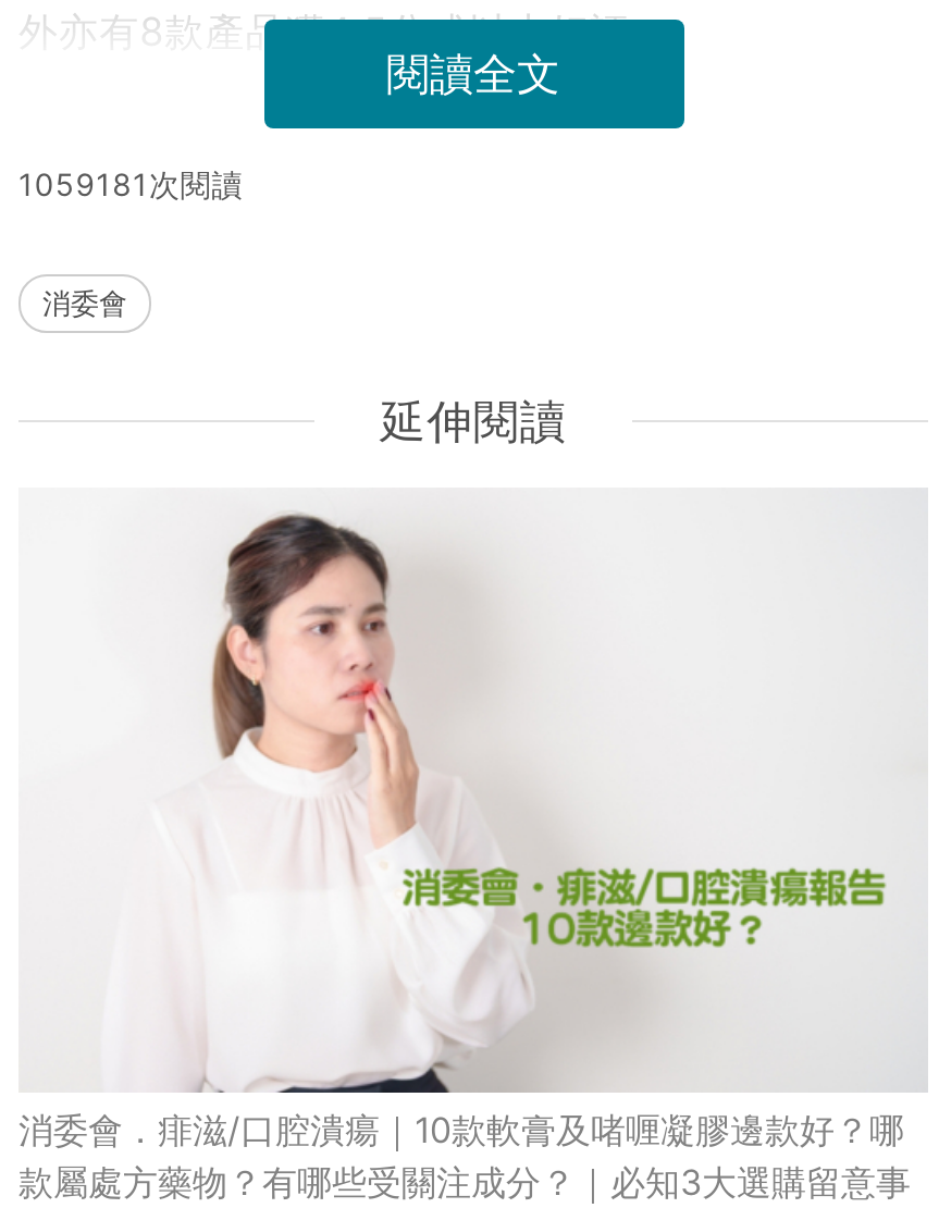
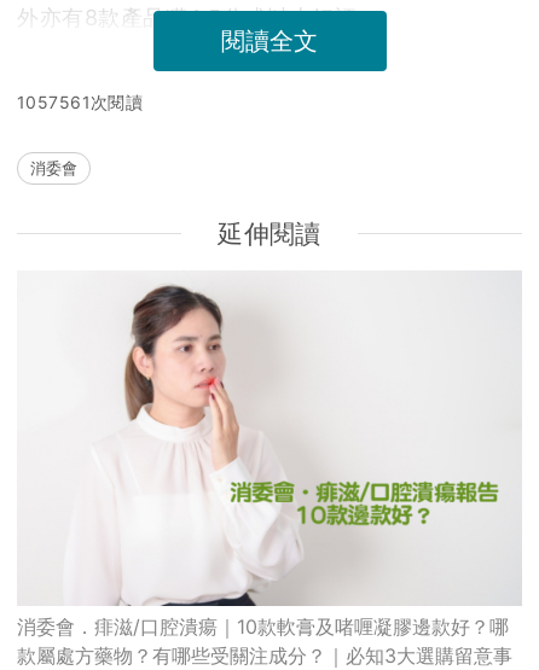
- 1059181次閱讀
+ 1057561次閱讀
